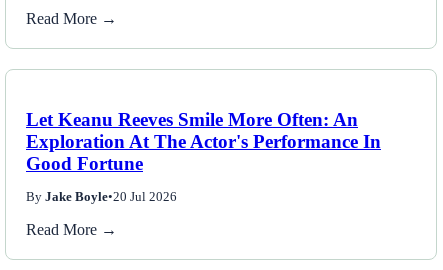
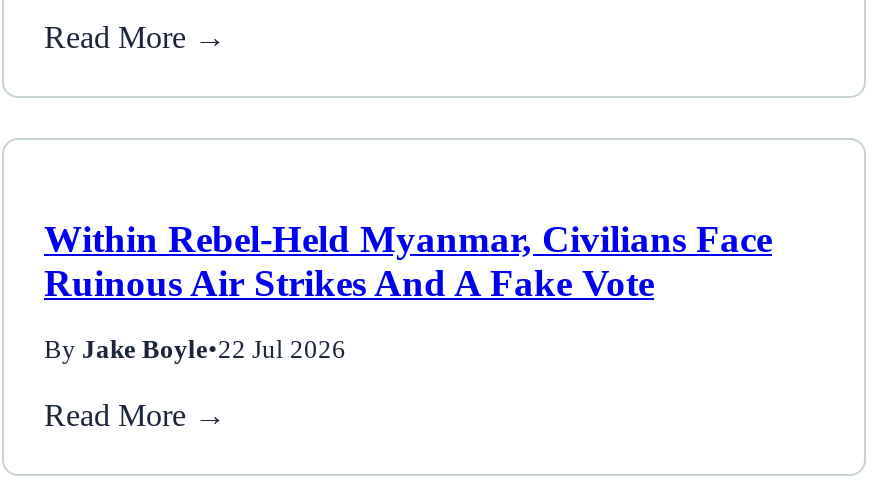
- Let Keanu Reeves Smile More Often: An
- Exploration At The Actor's Performance In
- Good Fortune
+ Within Rebel-Held Myanmar, Civilians Face
+ Ruinous Air Strikes And A Fake Vote

- By Jake Boyle•20 Jul 2026
+ By Jake Boyle•22 Jul 2026
